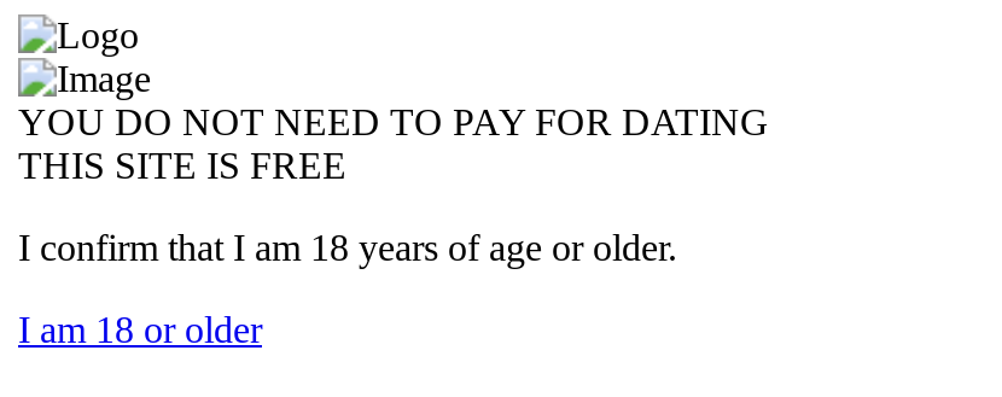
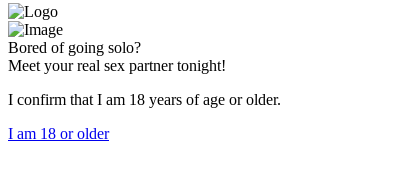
- YOU DO NOT NEED TO PAY FOR DATING
- THIS SITE IS FREE
+ Bored of going solo?
+ Meet your real sex partner tonight!
